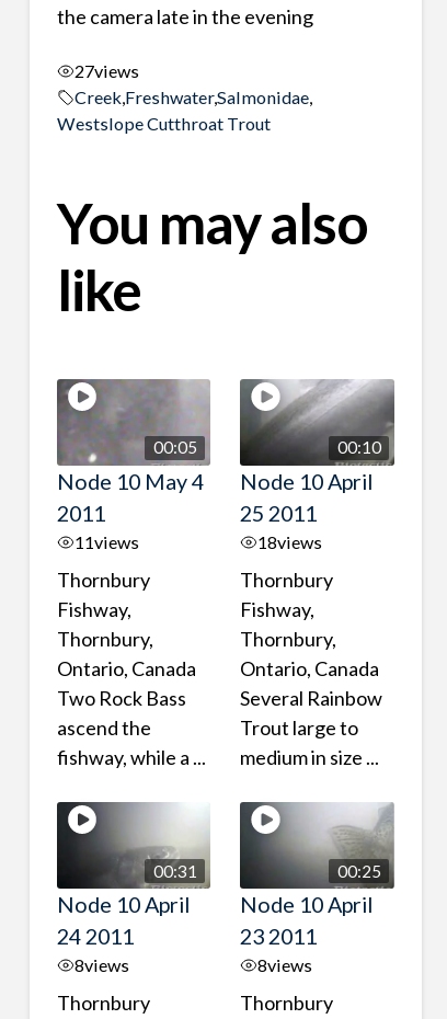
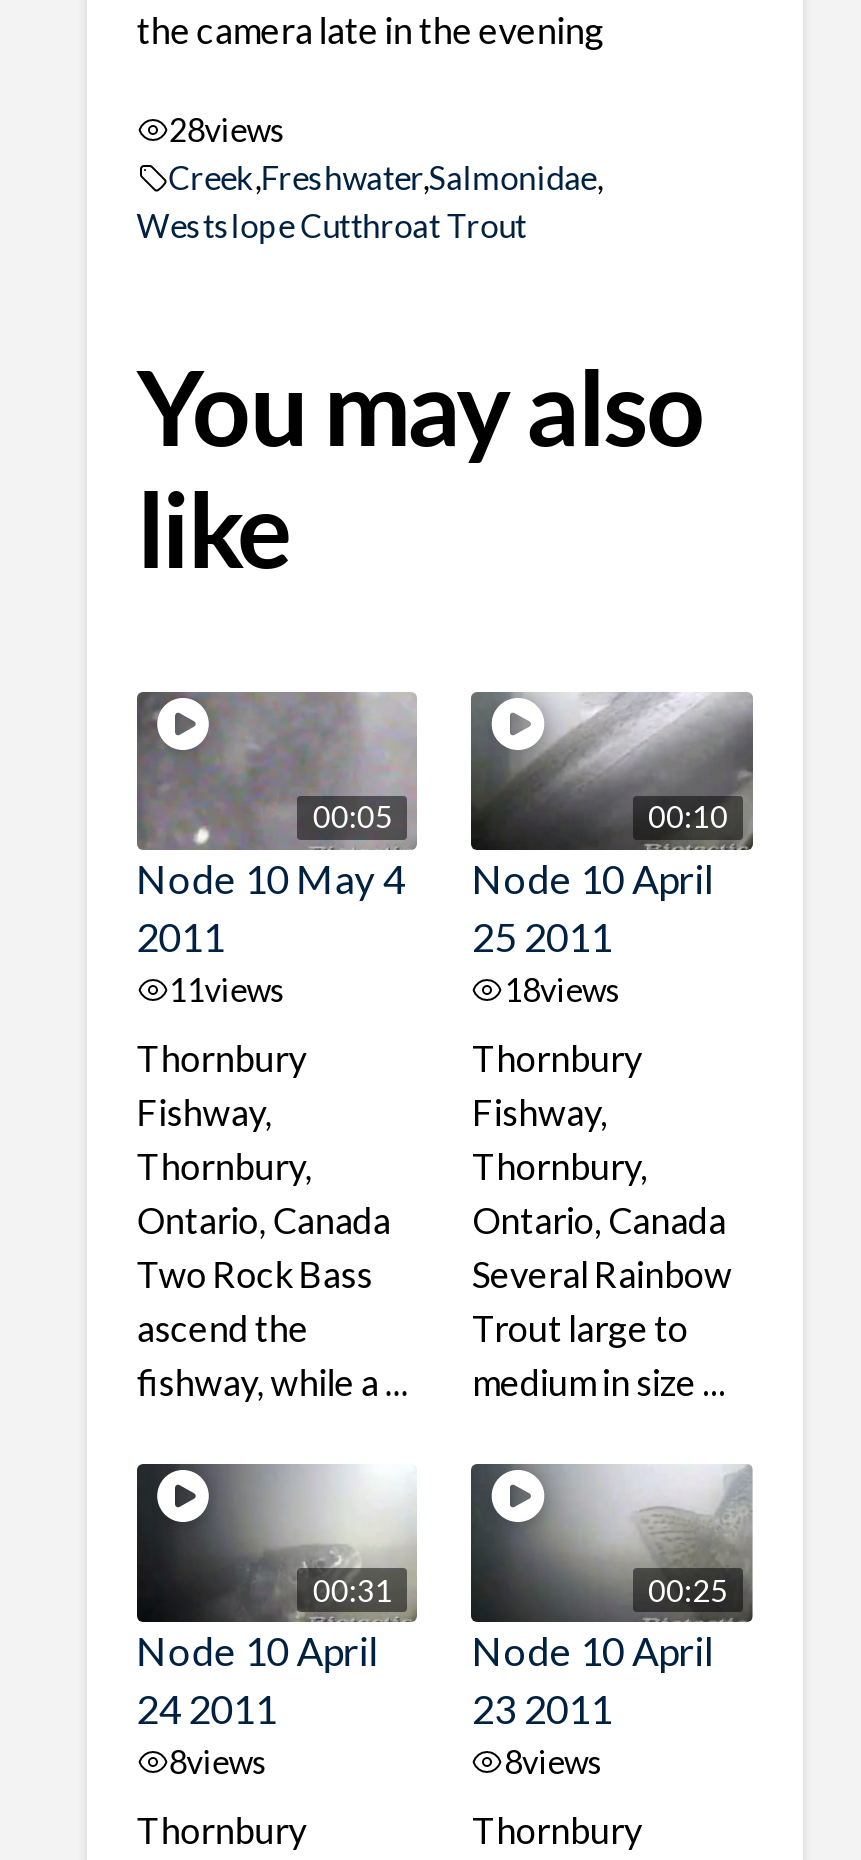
- 27views
+ 28views
